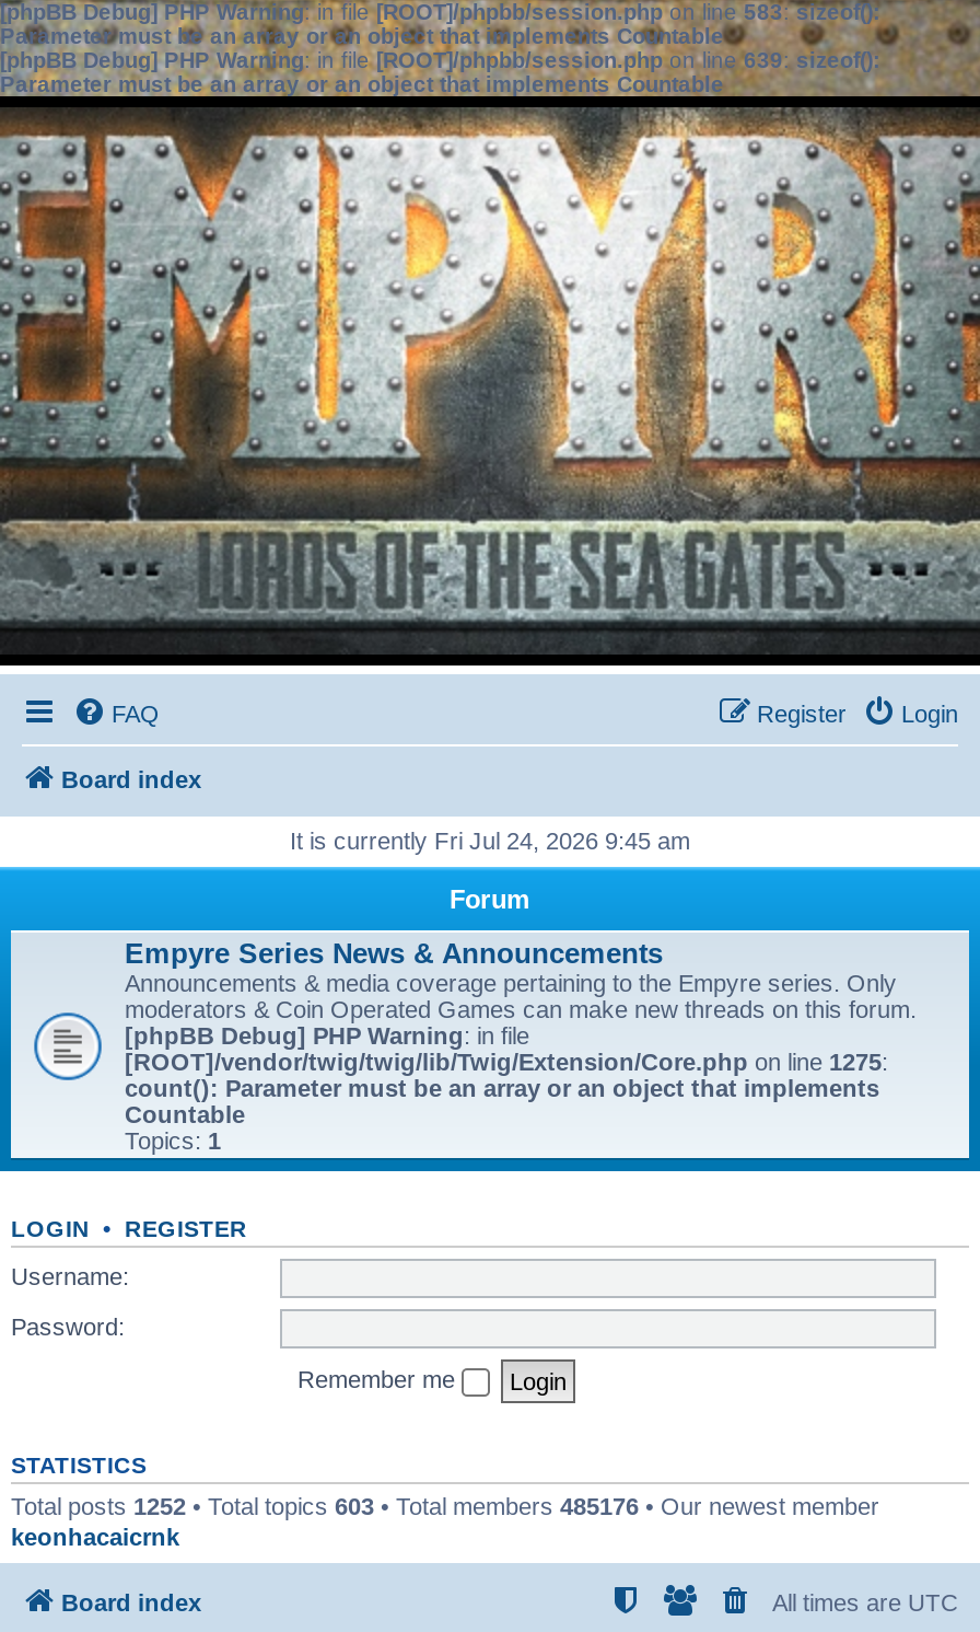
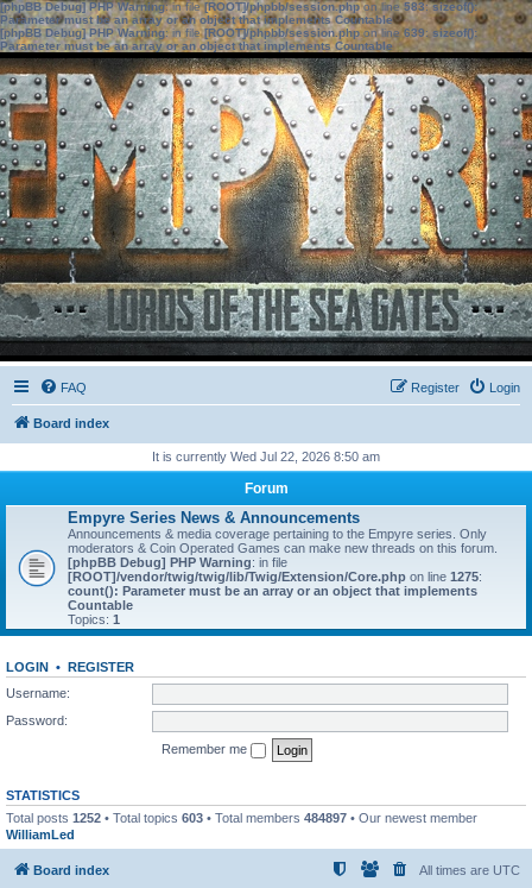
- It is currently Fri Jul 24, 2026 9:45 am
+ It is currently Wed Jul 22, 2026 8:50 am

- Total posts 1252 • Total topics 603 • Total members 485176 • Our newest member
- keonhacaicrnk
+ Total posts 1252 • Total topics 603 • Total members 484897 • Our newest member
+ WilliamLed
